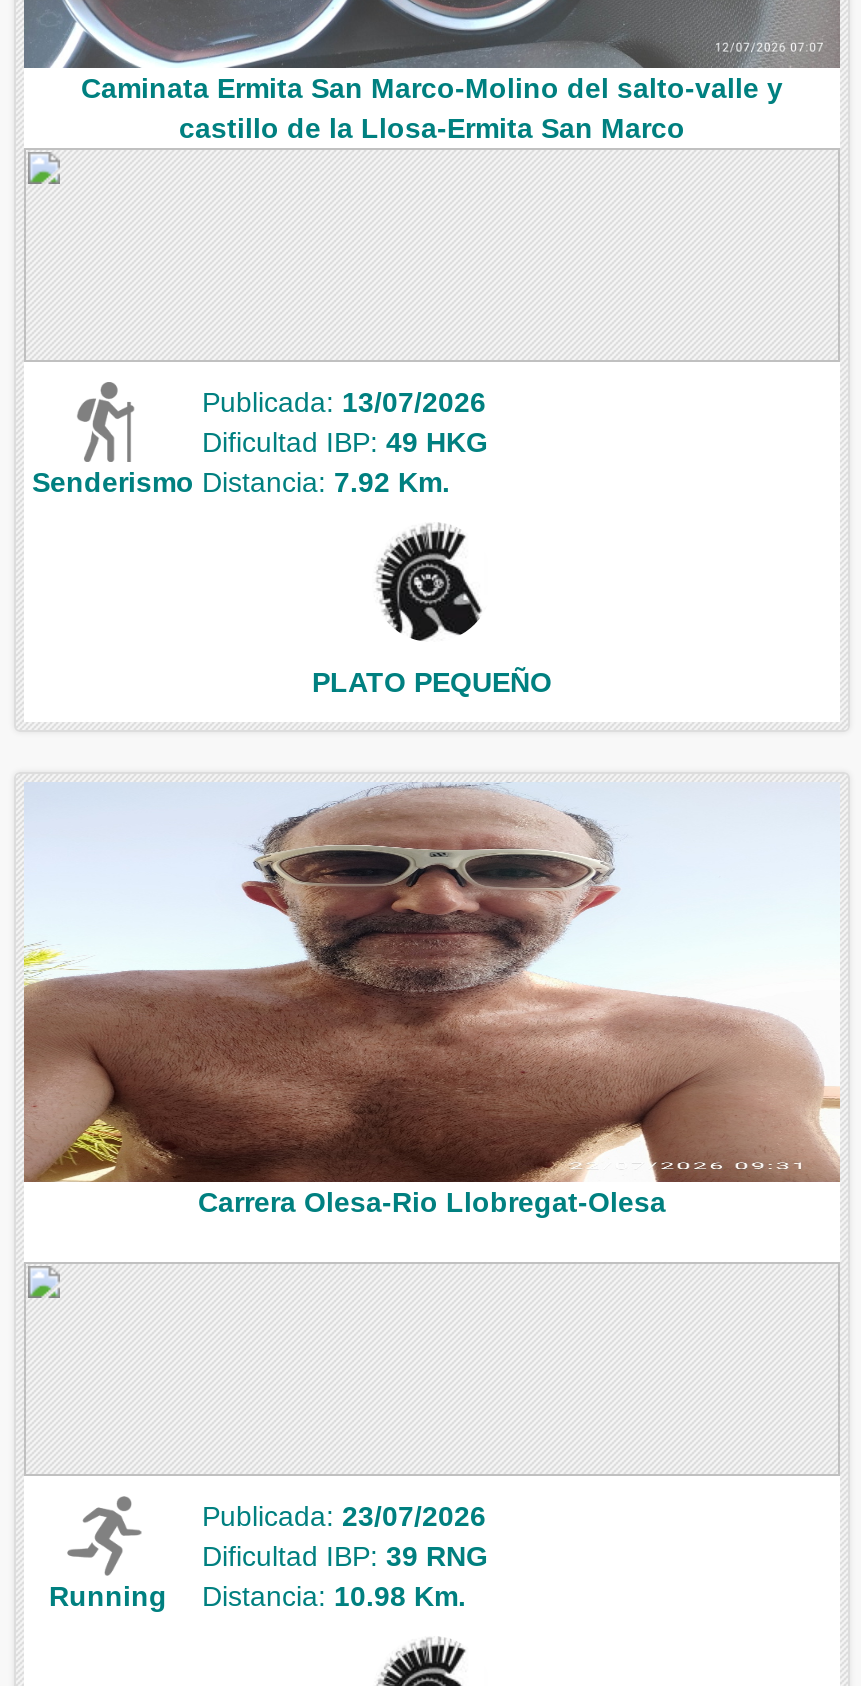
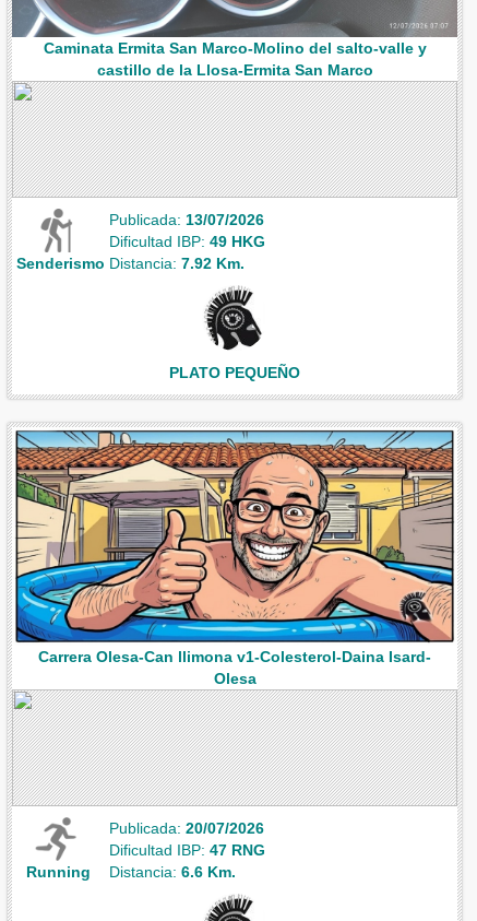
- [image]
- Carrera Olesa-Rio Llobregat-Olesa
+ [image]
+ Carrera Olesa-Can llimona v1-Colesterol-Daina Isard-
+ Olesa

- Publicada: 23/07/2026
+ Publicada: 20/07/2026

- Dificultad IBP: 39 RNG
+ Dificultad IBP: 47 RNG

- Running Distancia: 10.98 Km.
+ Running Distancia: 6.6 Km.
